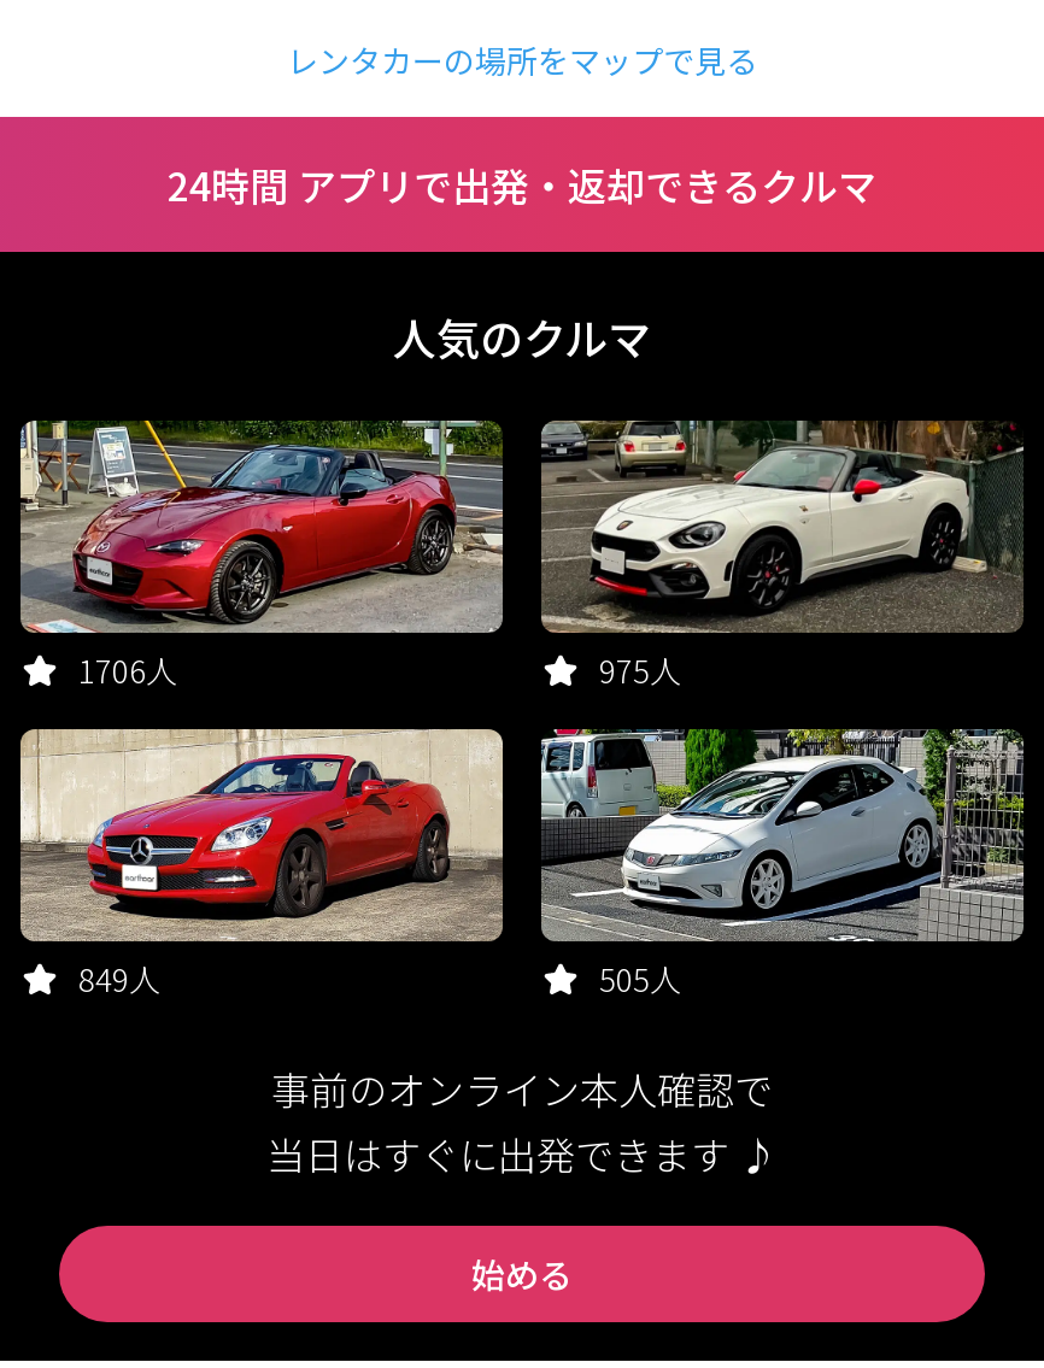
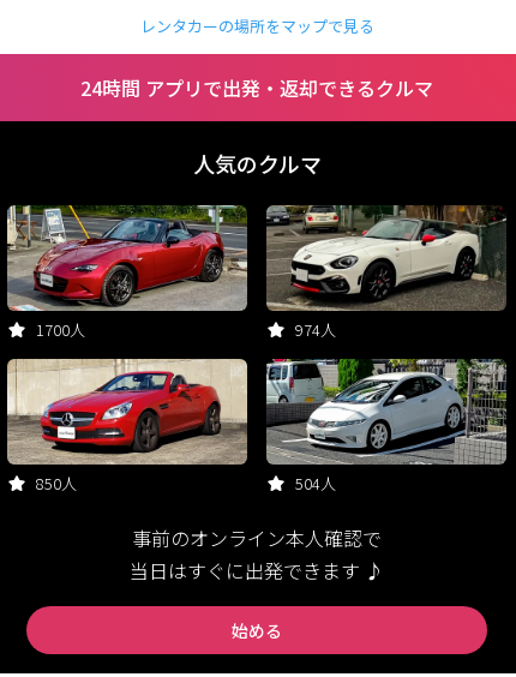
- 1706人
+ 1700人

- 975人
+ 974人

- 849人
+ 850人

- 505人
+ 504人
